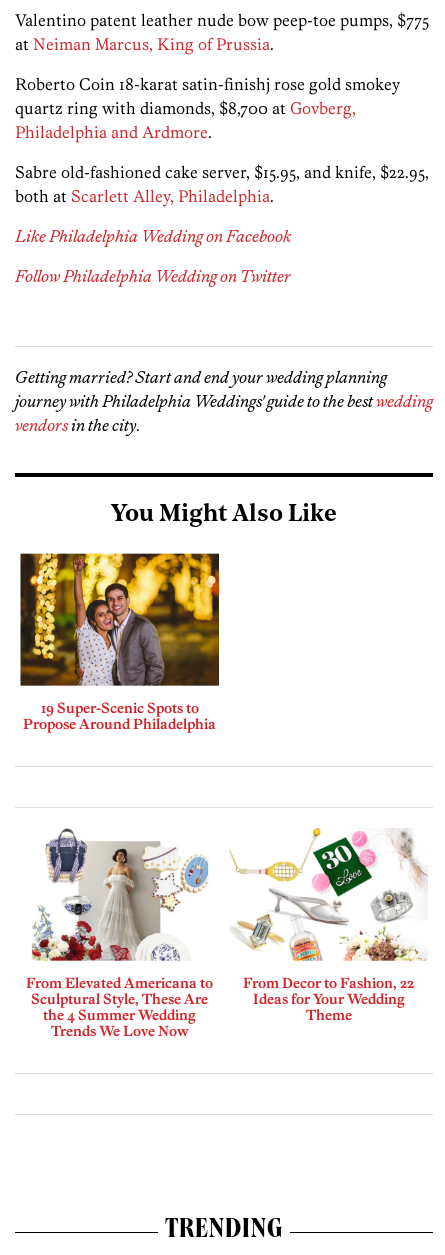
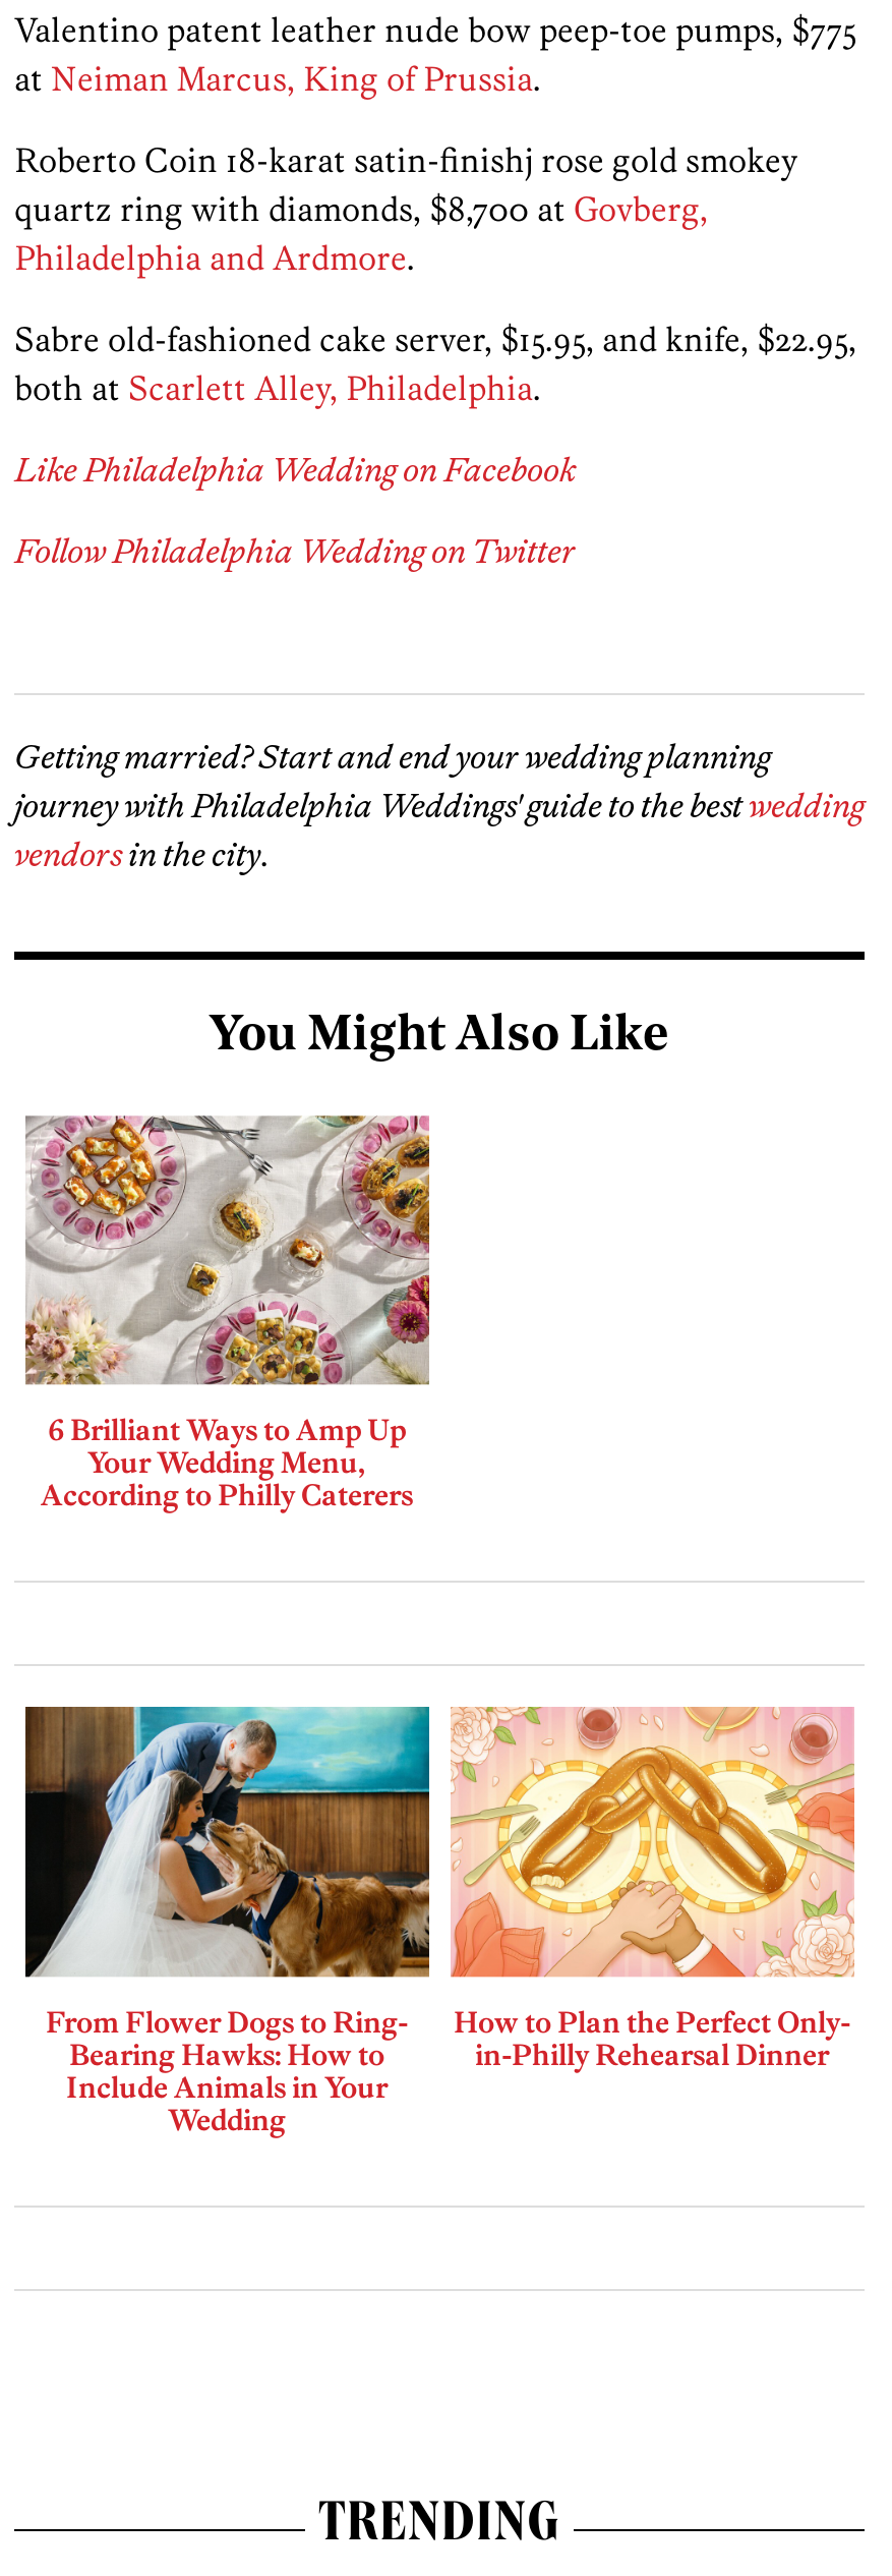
- [image]
- 19 Super-Scenic Spots to
- Propose Around Philadelphia
+ [image]
+ 6 Brilliant Ways to Amp Up
+ Your Wedding Menu,
+ According to Philly Caterers

- [image]
- From Elevated Americana to
- Sculptural Style, These Are
- the 4 Summer Wedding
- Trends We Love Now
+ [image]
+ From Flower Dogs to Ring-
+ Bearing Hawks: How to
+ Include Animals in Your
+ Wedding

- [image]
- From Decor to Fashion, 22
- Ideas for Your Wedding
- Theme
+ [image]
+ How to Plan the Perfect Only-
+ in-Philly Rehearsal Dinner
